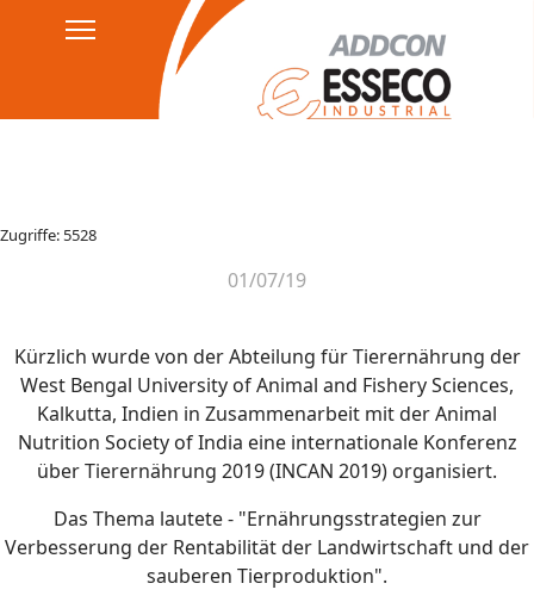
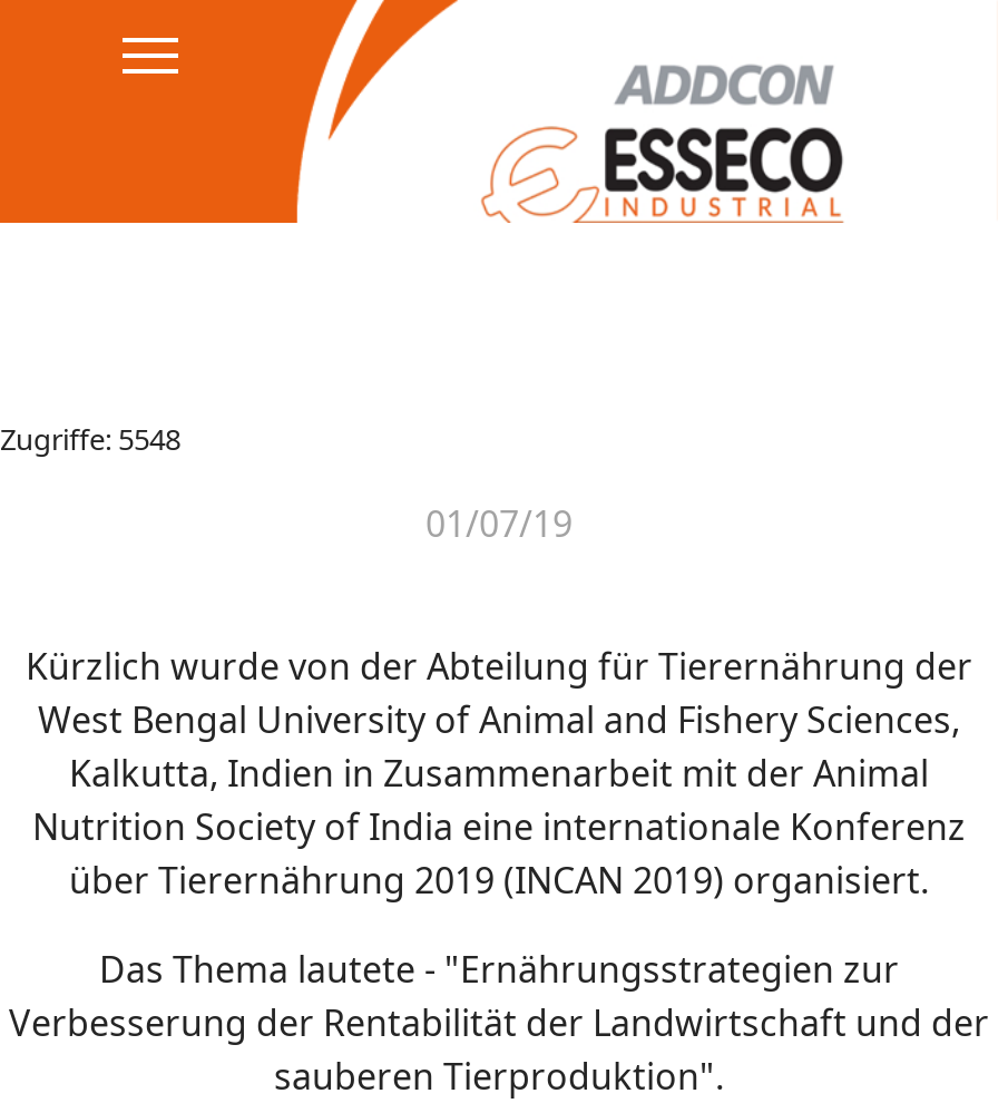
- Zugriffe: 5528
+ Zugriffe: 5548
